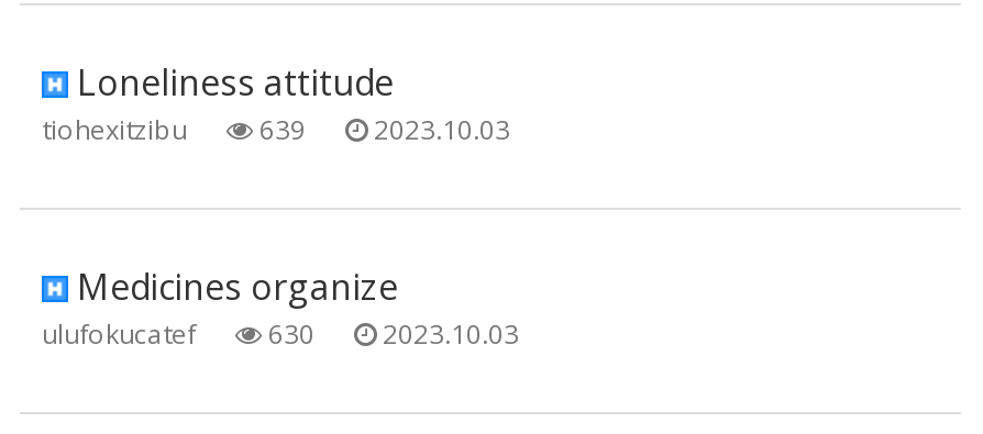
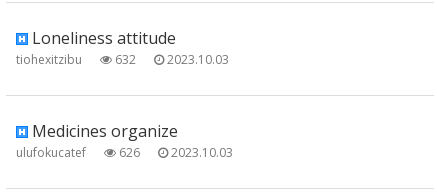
- tiohexitzibu 639 2023.10.03
+ tiohexitzibu 632 2023.10.03

- ulufokucatef 630 2023.10.03
+ ulufokucatef 626 2023.10.03
